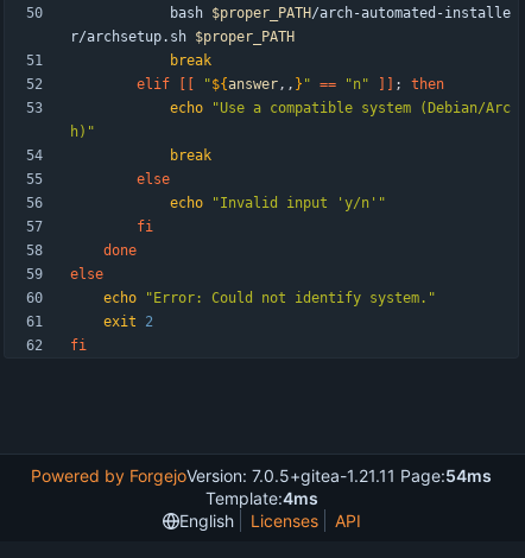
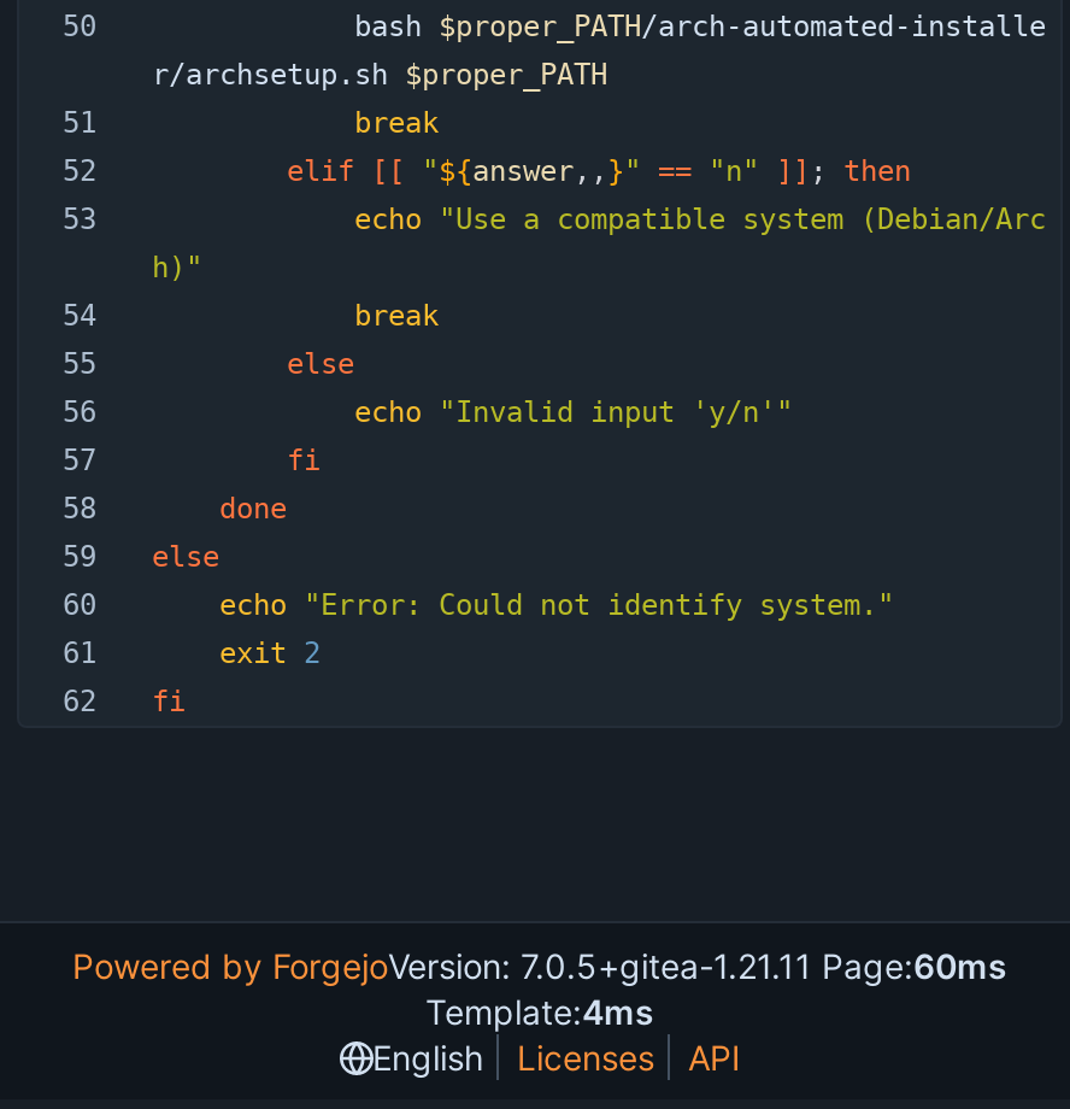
- Powered by ForgejoVersion: 7.0.5+gitea-1.21.11 Page:54ms
+ Powered by ForgejoVersion: 7.0.5+gitea-1.21.11 Page:60ms
